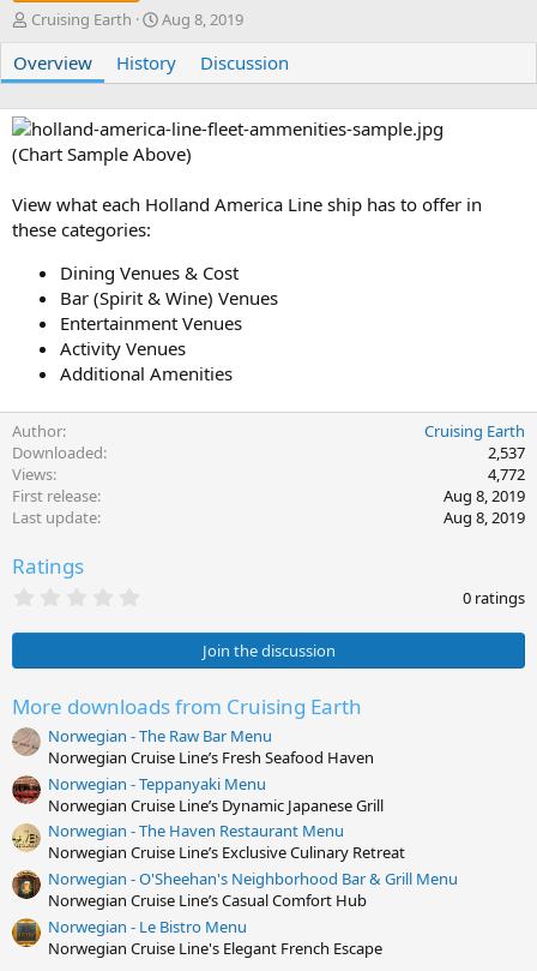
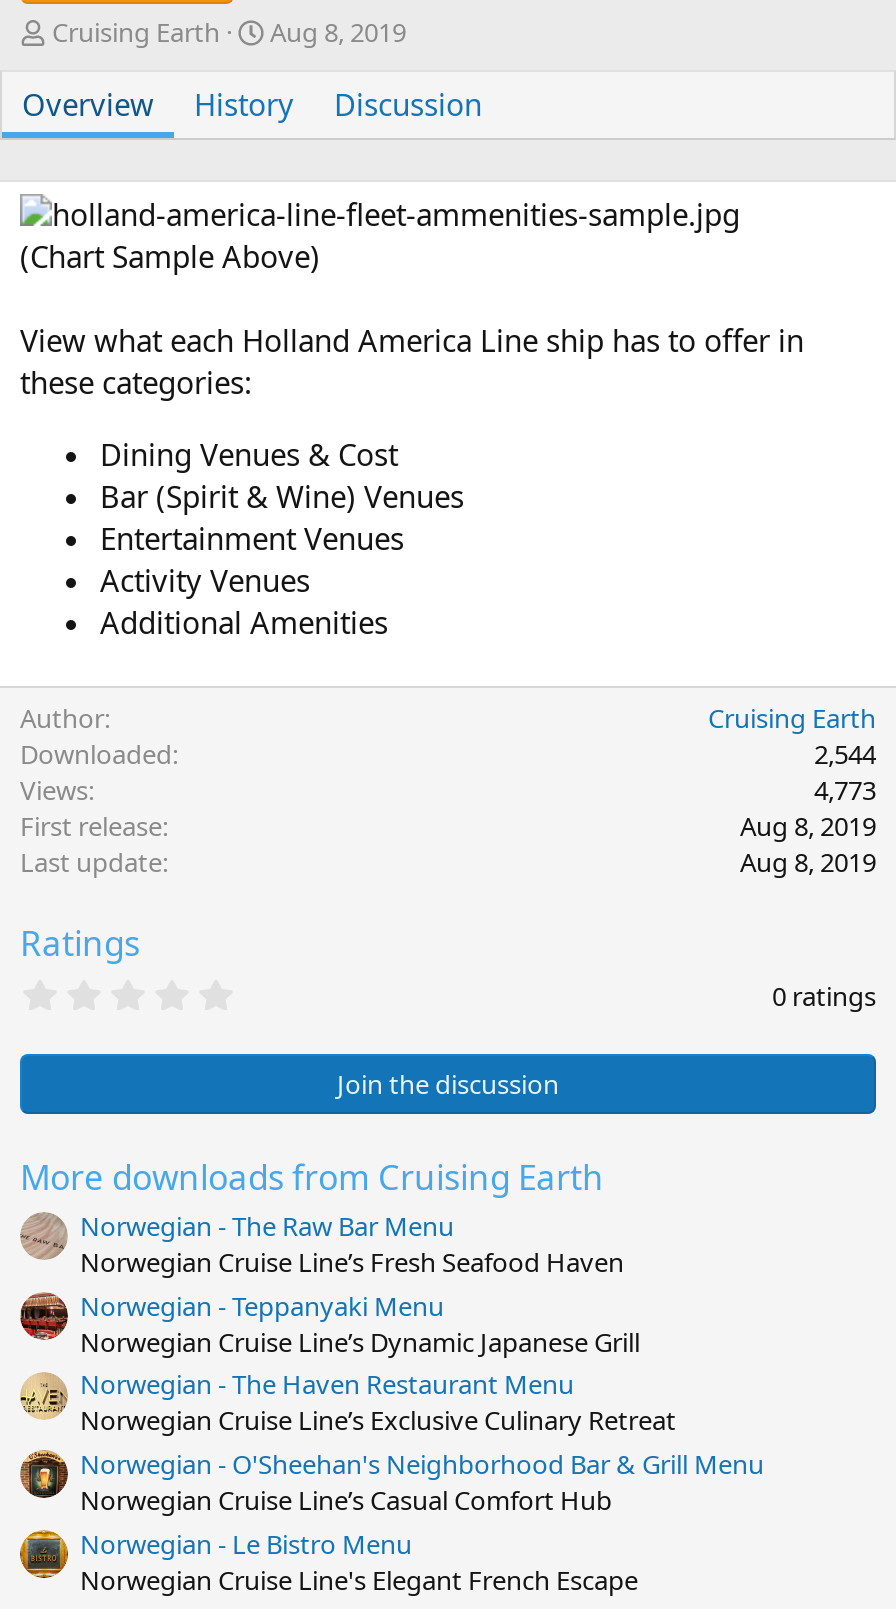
- 2,537
+ 2,544

- 4,772
+ 4,773
